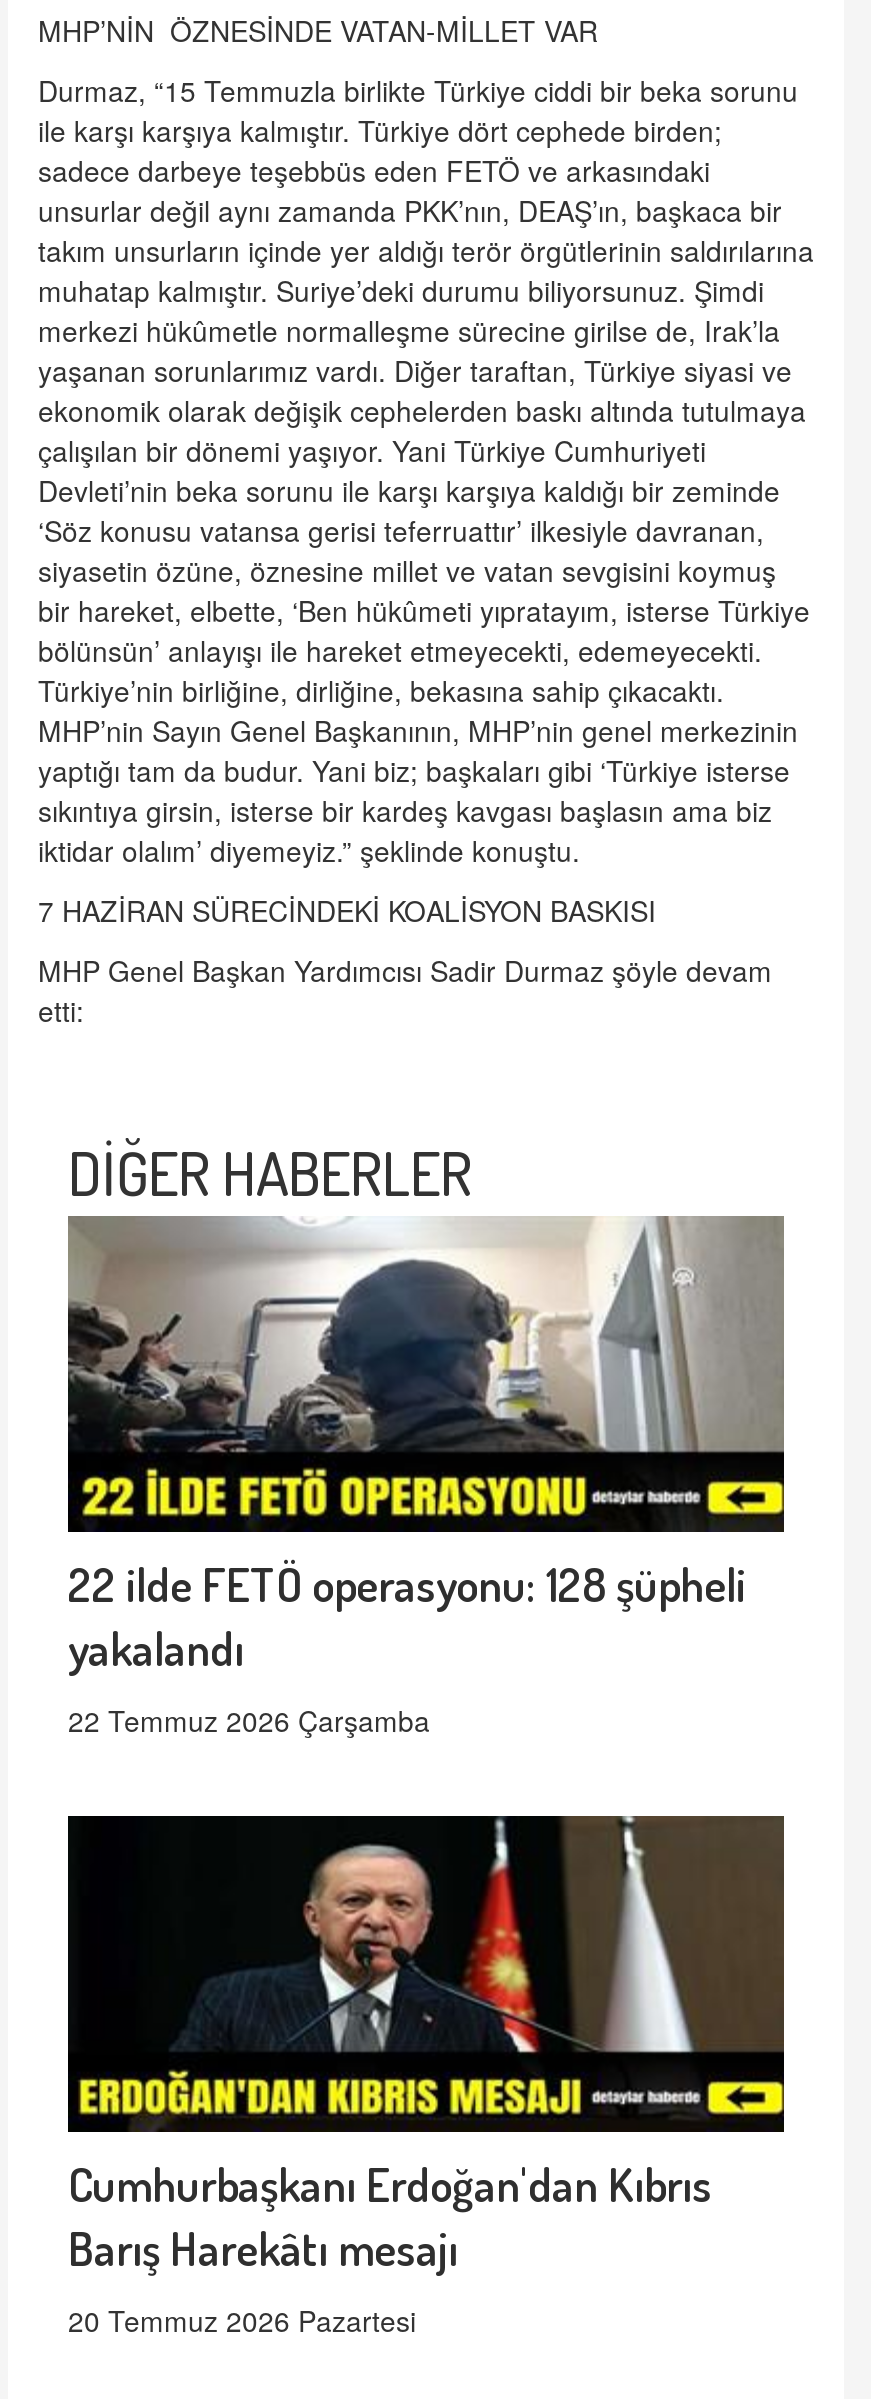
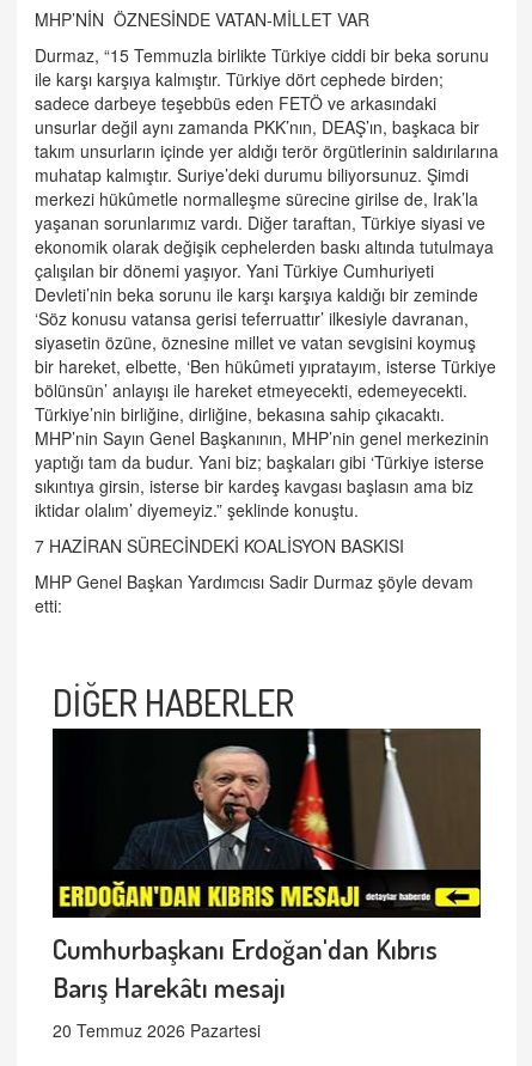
- [image]
- 22 ilde FETÖ operasyonu: 128 şüpheli
- yakalandı
- 22 Temmuz 2026 Çarşamba
